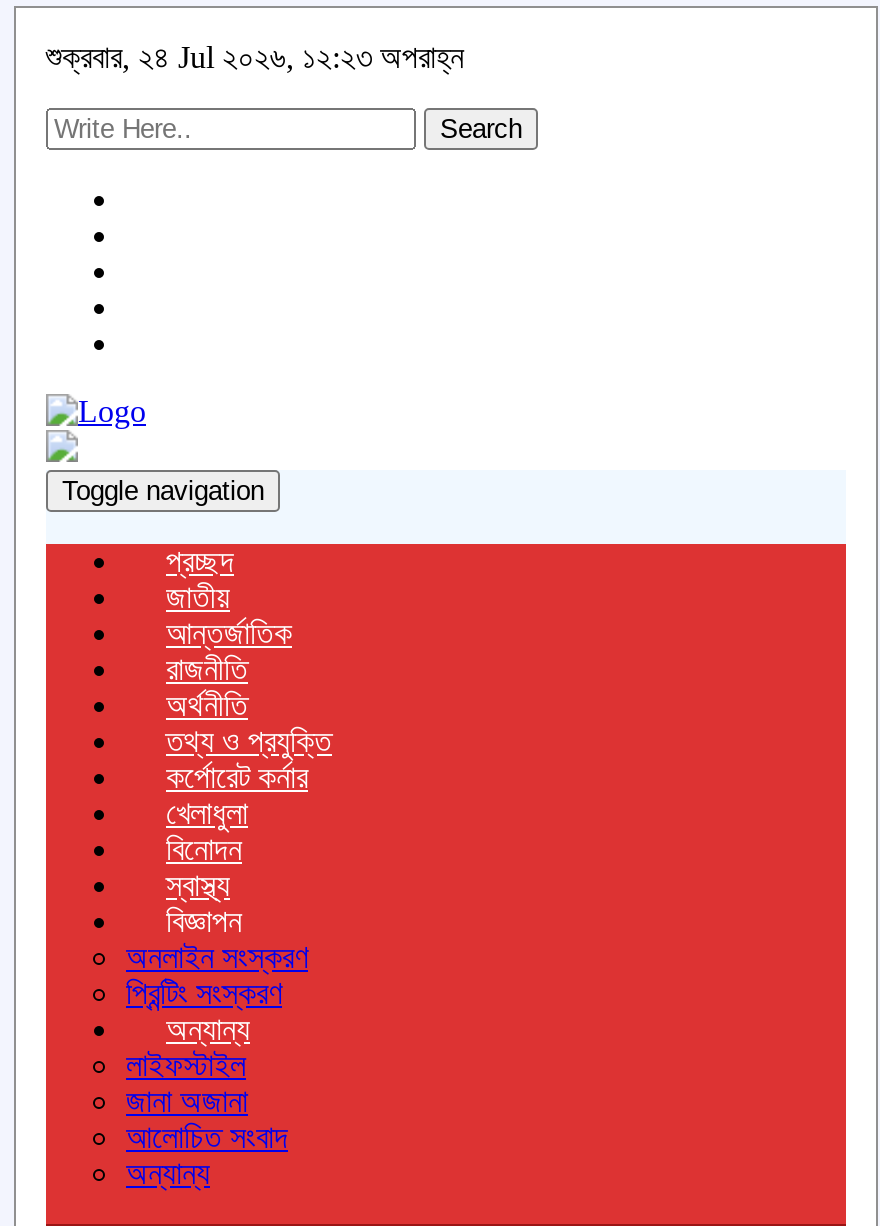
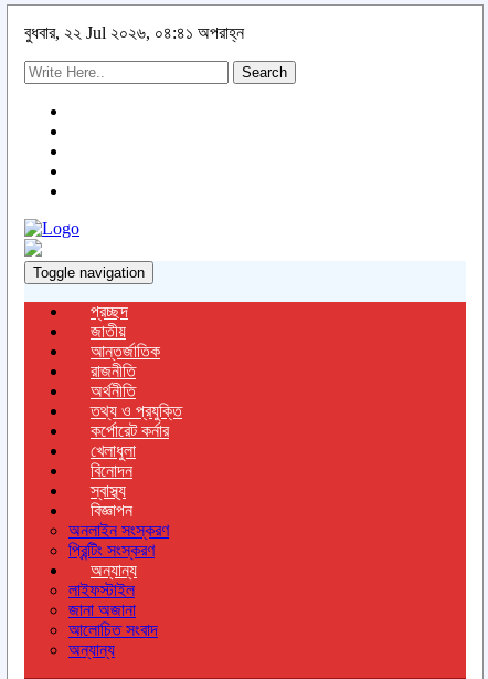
- শুক্রবার, ২৪ Jul ২০২৬, ১২:২৩ অপরাহ্ন
+ বুধবার, ২২ Jul ২০২৬, ০৪:৪১ অপরাহ্ন
